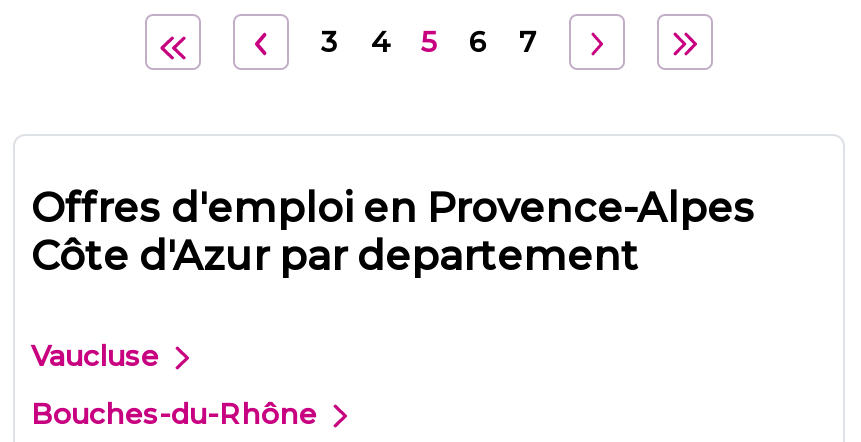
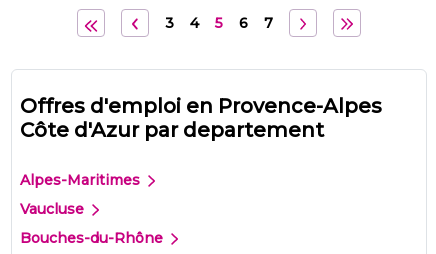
+ Alpes-Maritimes
